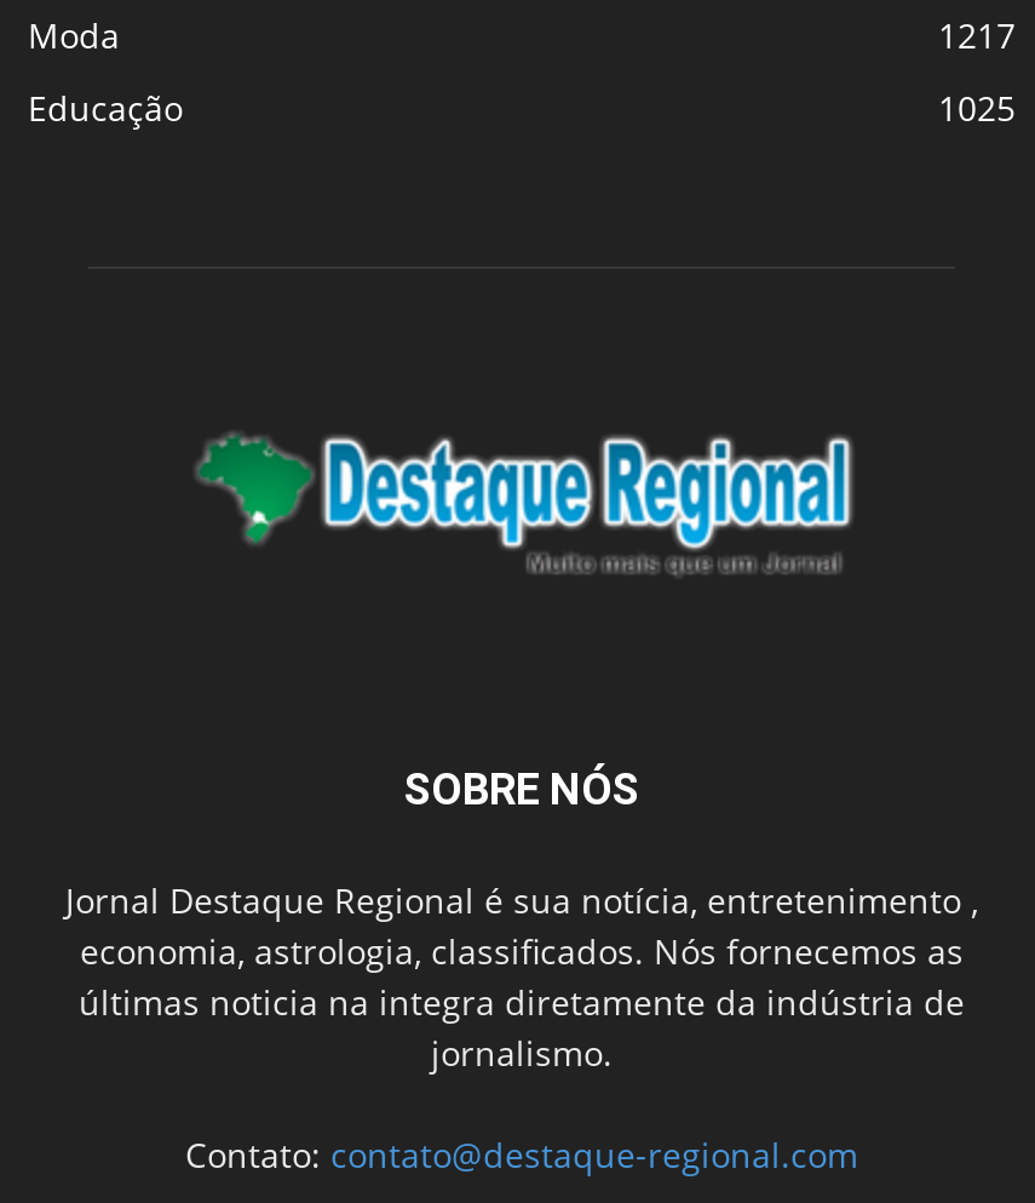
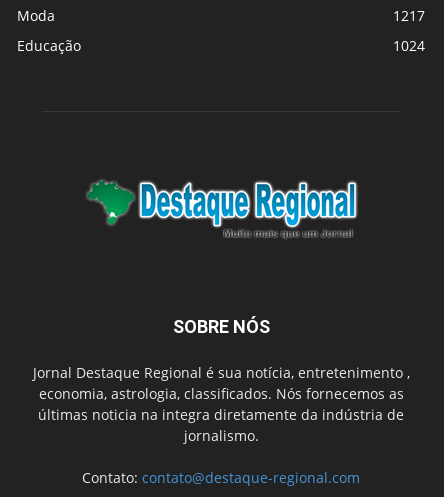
- 1025
+ 1024
